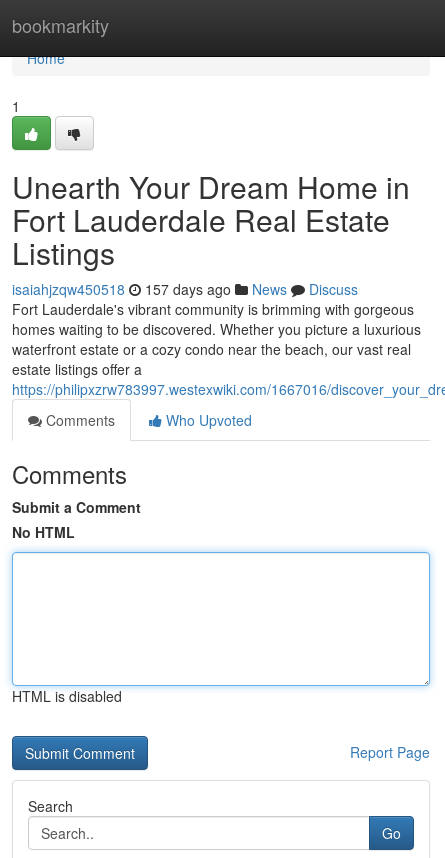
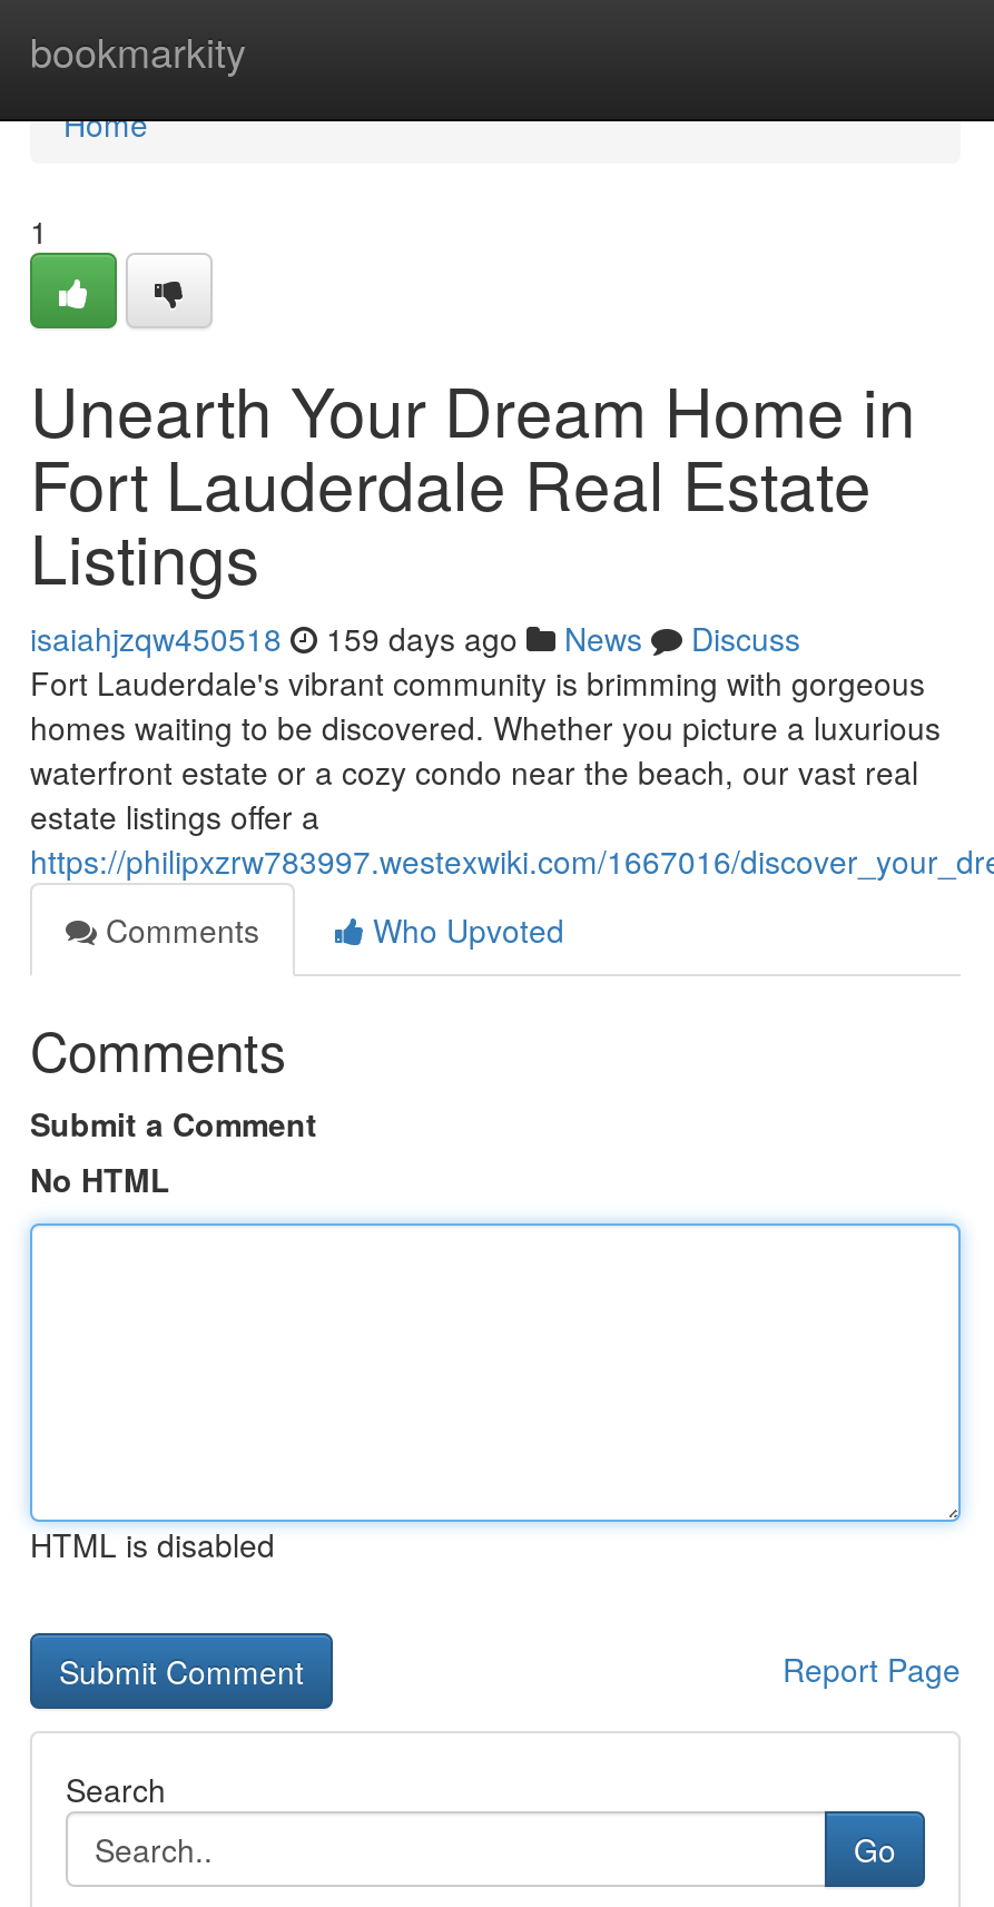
- isaiahjzqw450518 157 days ago News Discuss
+ isaiahjzqw450518 159 days ago News Discuss
